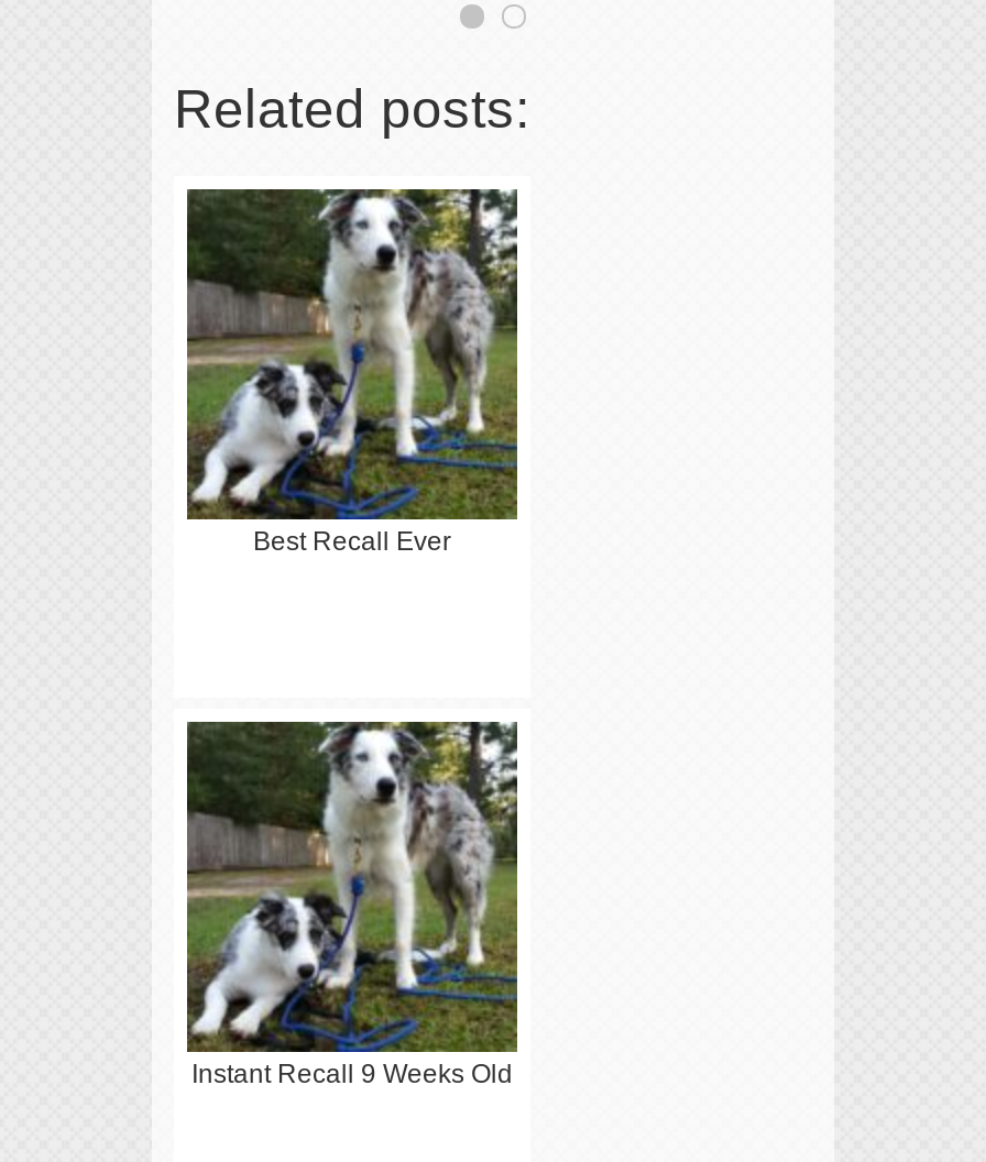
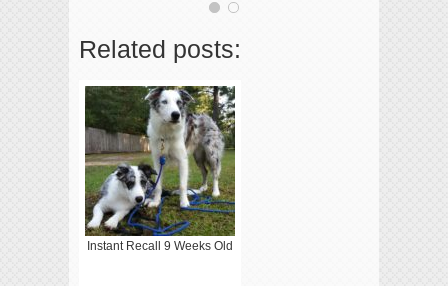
- Best Recall Ever
